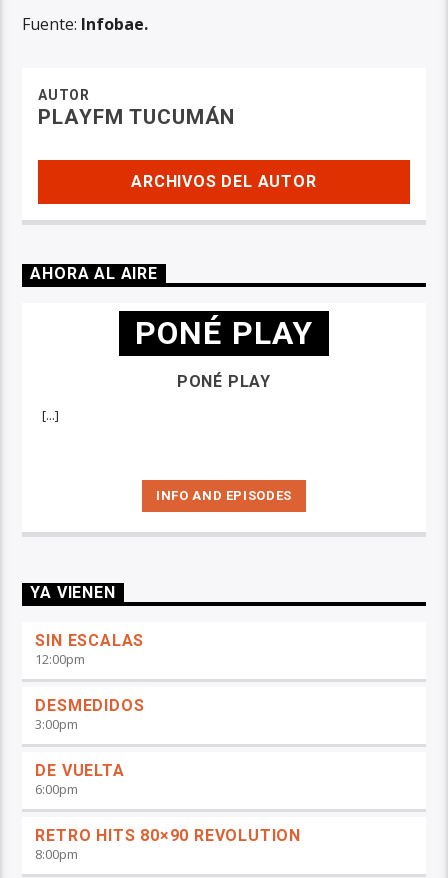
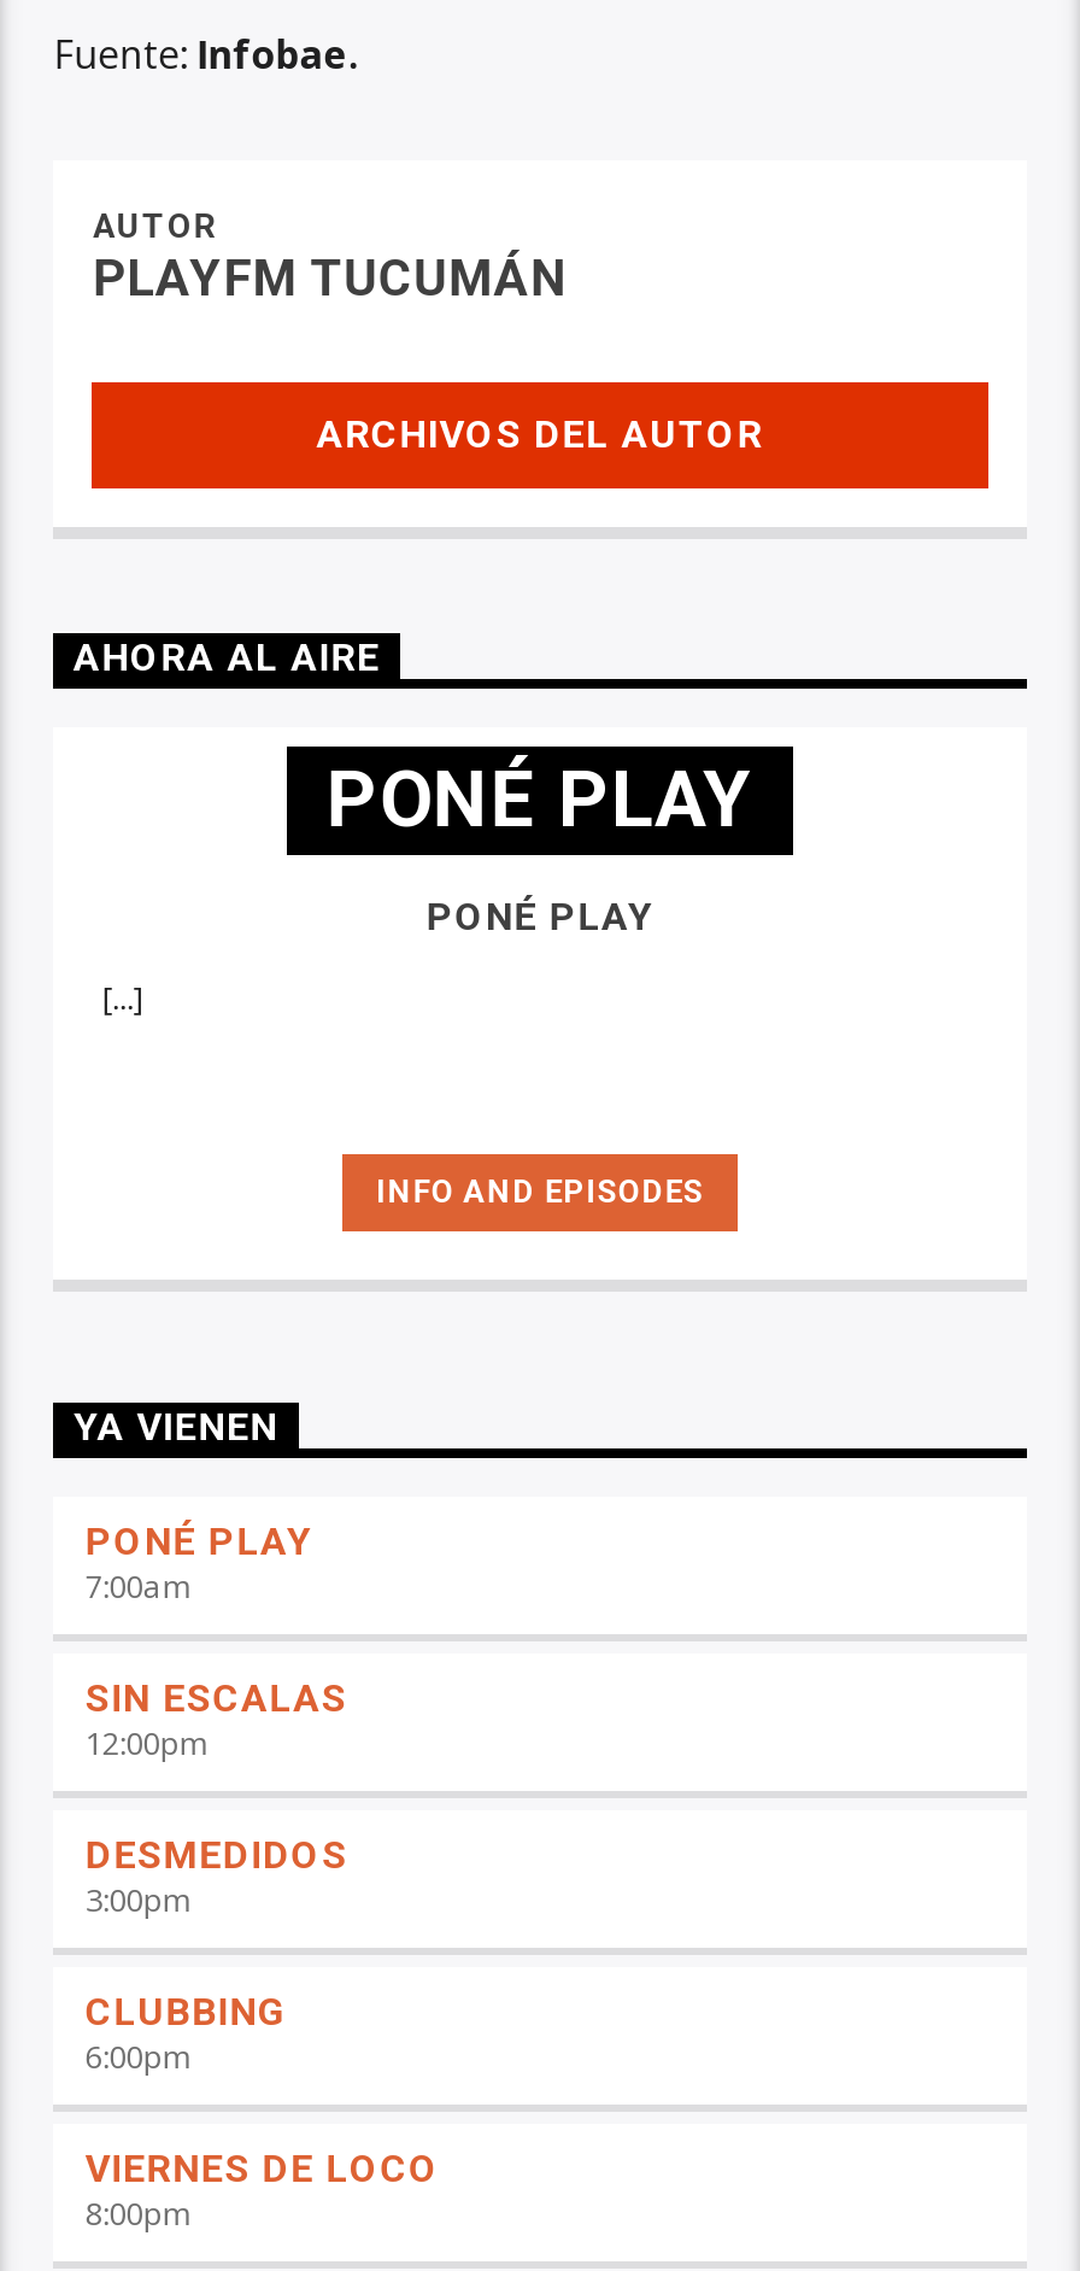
+ PONÉ PLAY
+ 7:00am

- DE VUELTA
+ CLUBBING

- RETRO HITS 80×90 REVOLUTION
+ VIERNES DE LOCO
